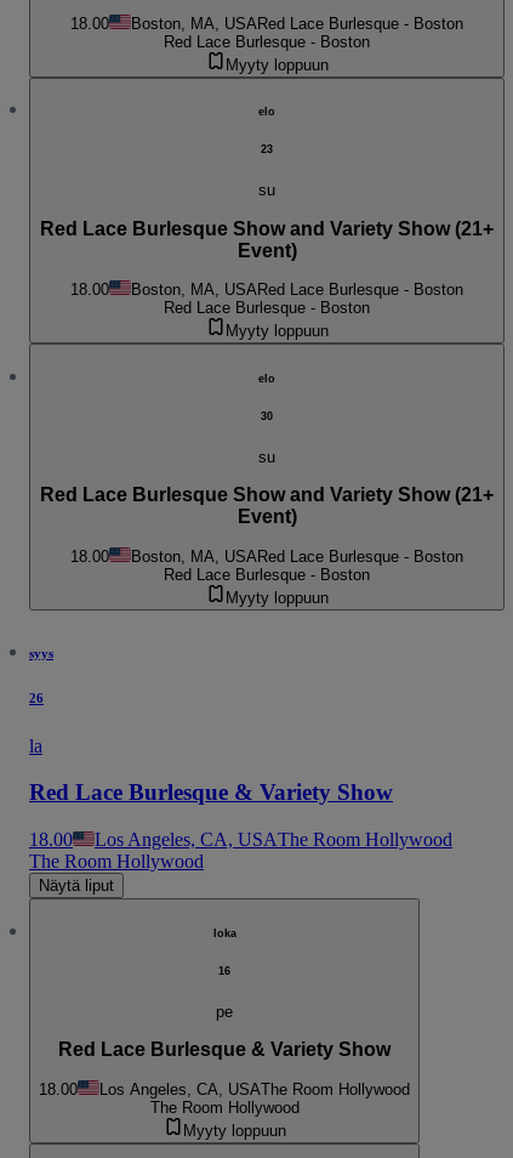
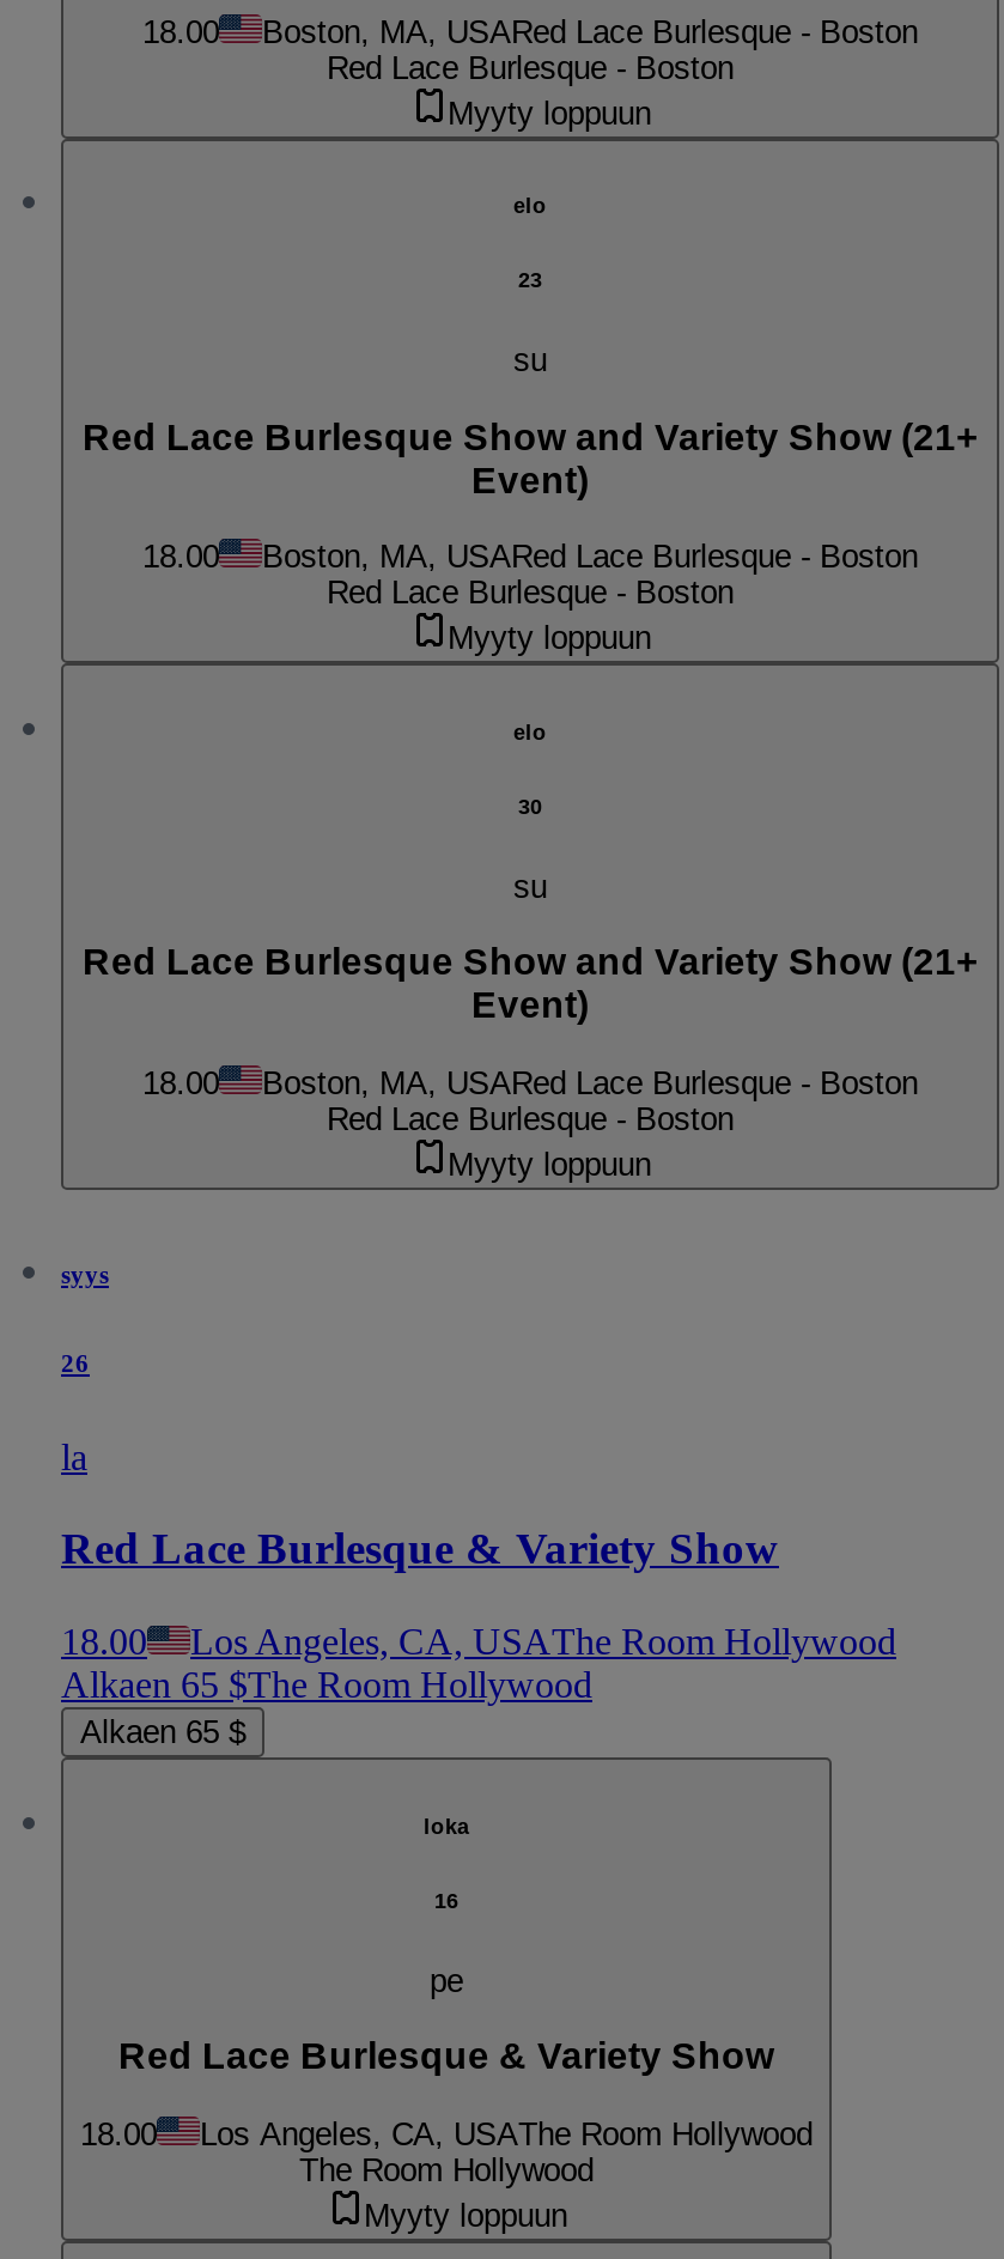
- The Room Hollywood
- Näytä liput
+ Alkaen 65 $The Room Hollywood
+ Alkaen 65 $
